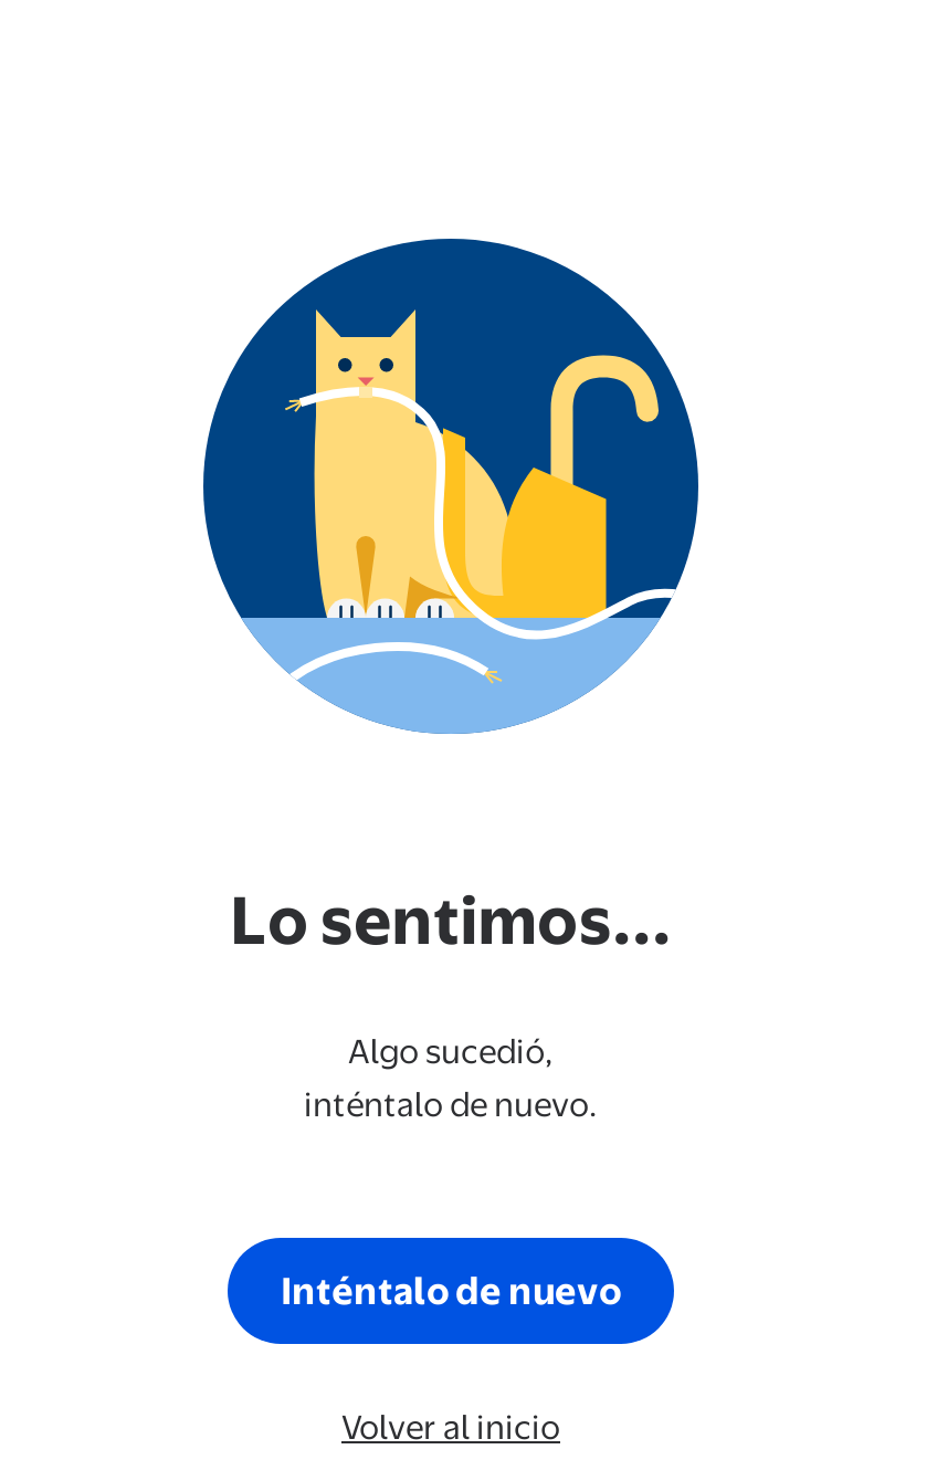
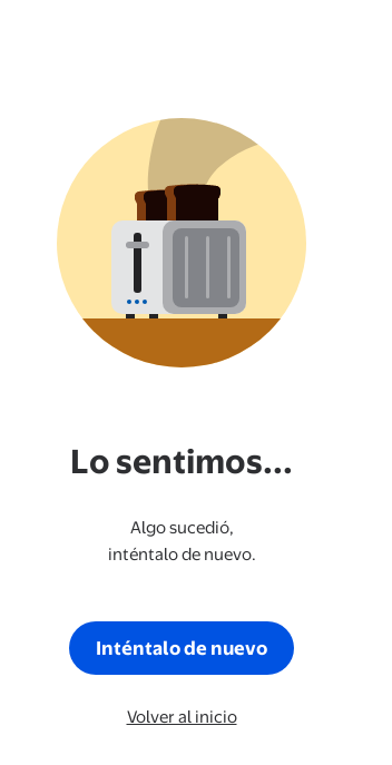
- [image]
+ [image]
